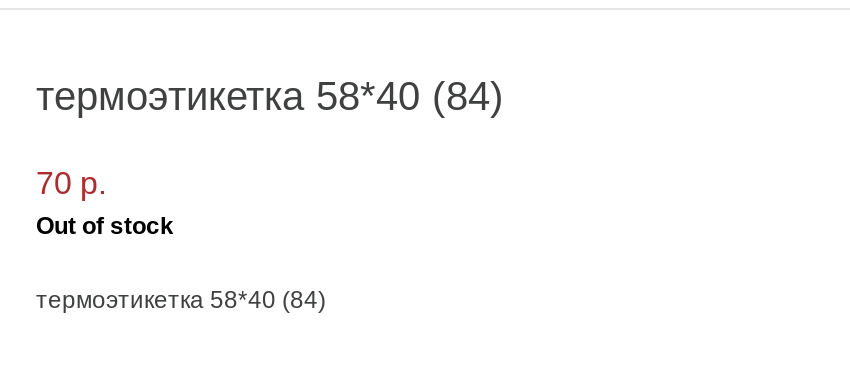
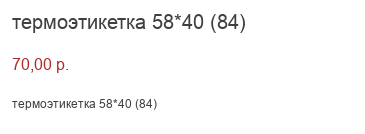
- 70 р.
- Out of stock
+ 70,00 р.
